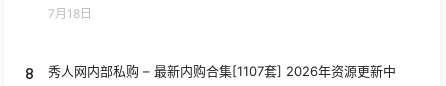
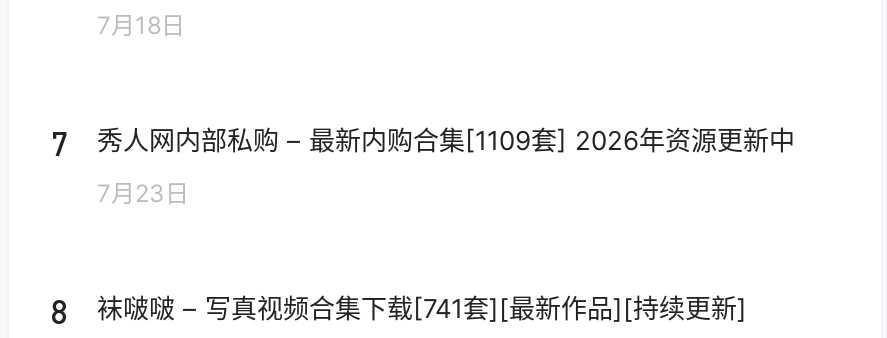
+ 7
+ 秀人网内部私购 – 最新内购合集[1109套] 2026年资源更新中
+ 7月23日

- 秀人网内部私购 – 最新内购合集[1107套] 2026年资源更新中
+ 袜啵啵 – 写真视频合集下载[741套][最新作品][持续更新]
